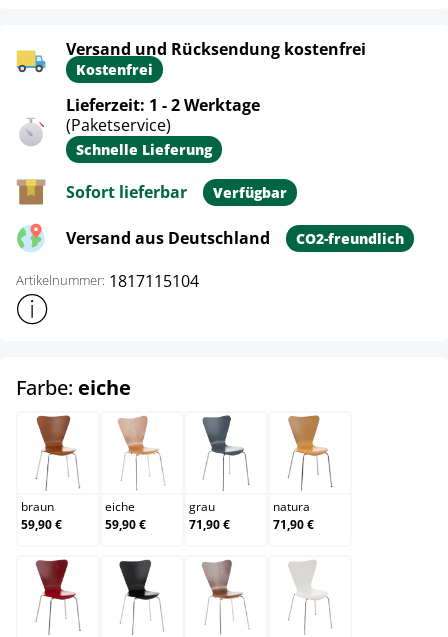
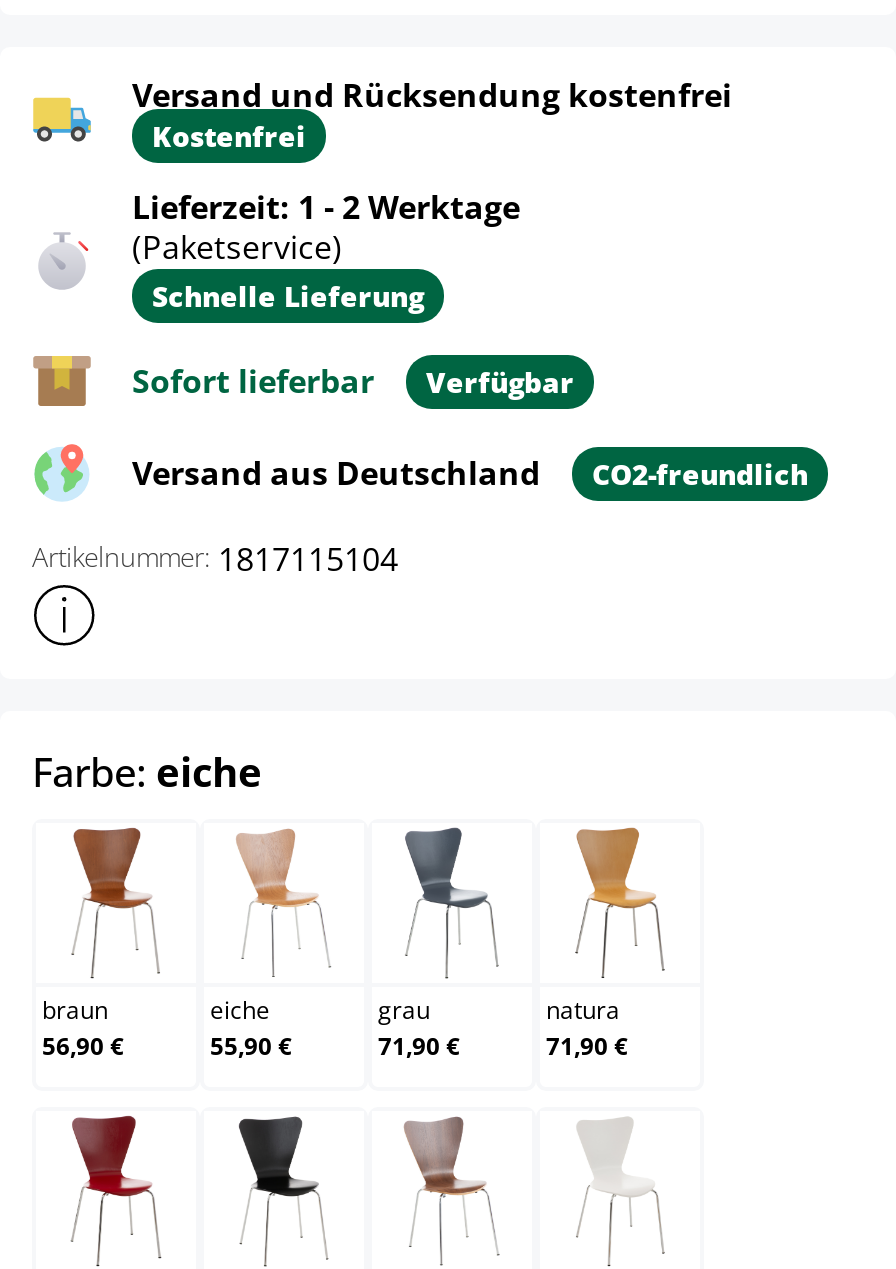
- 59,90 €
+ 56,90 €

- 59,90 €
+ 55,90 €
